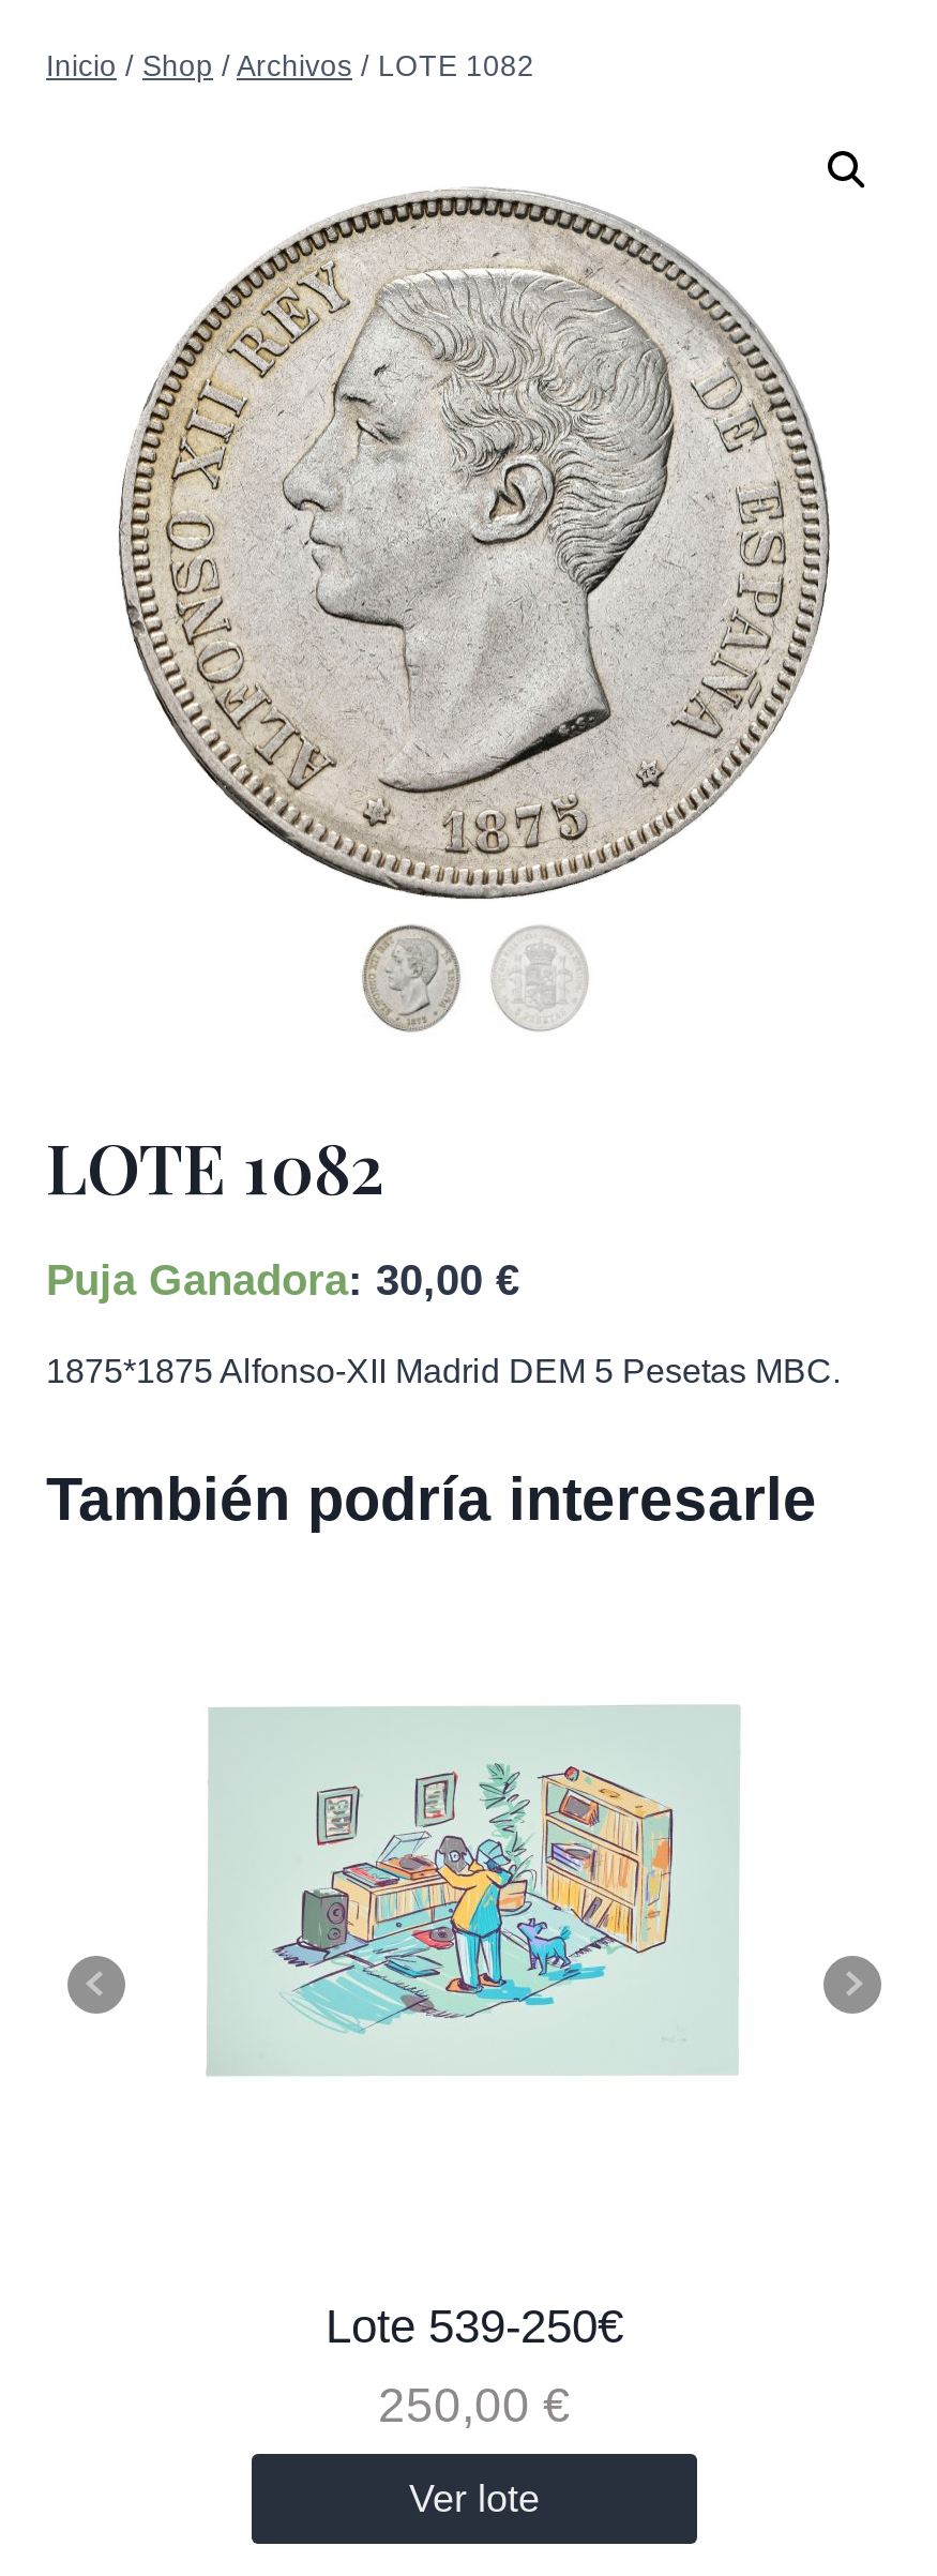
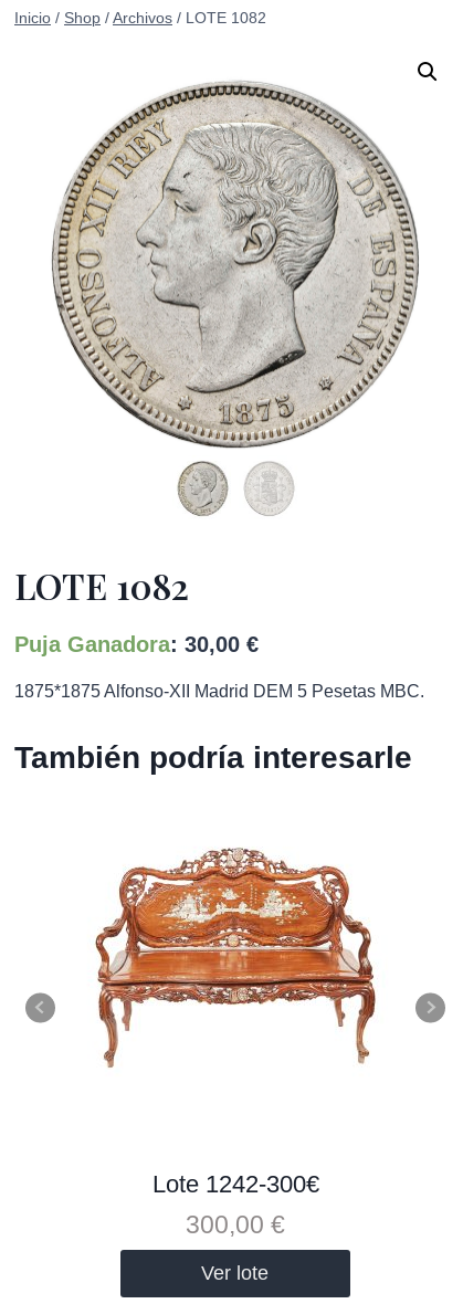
- [image]
+ [image]

- Lote 539-250€
+ Lote 1242-300€

- 250,00 €
+ 300,00 €
